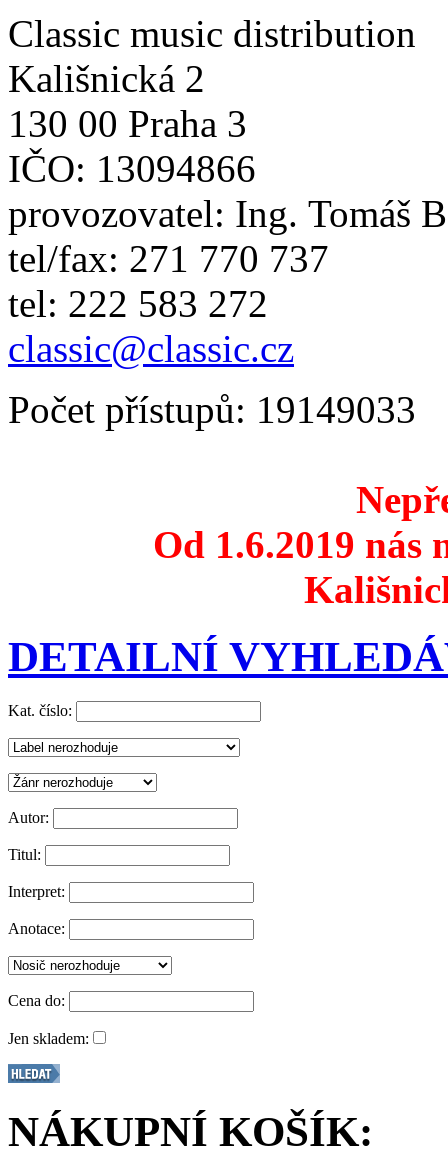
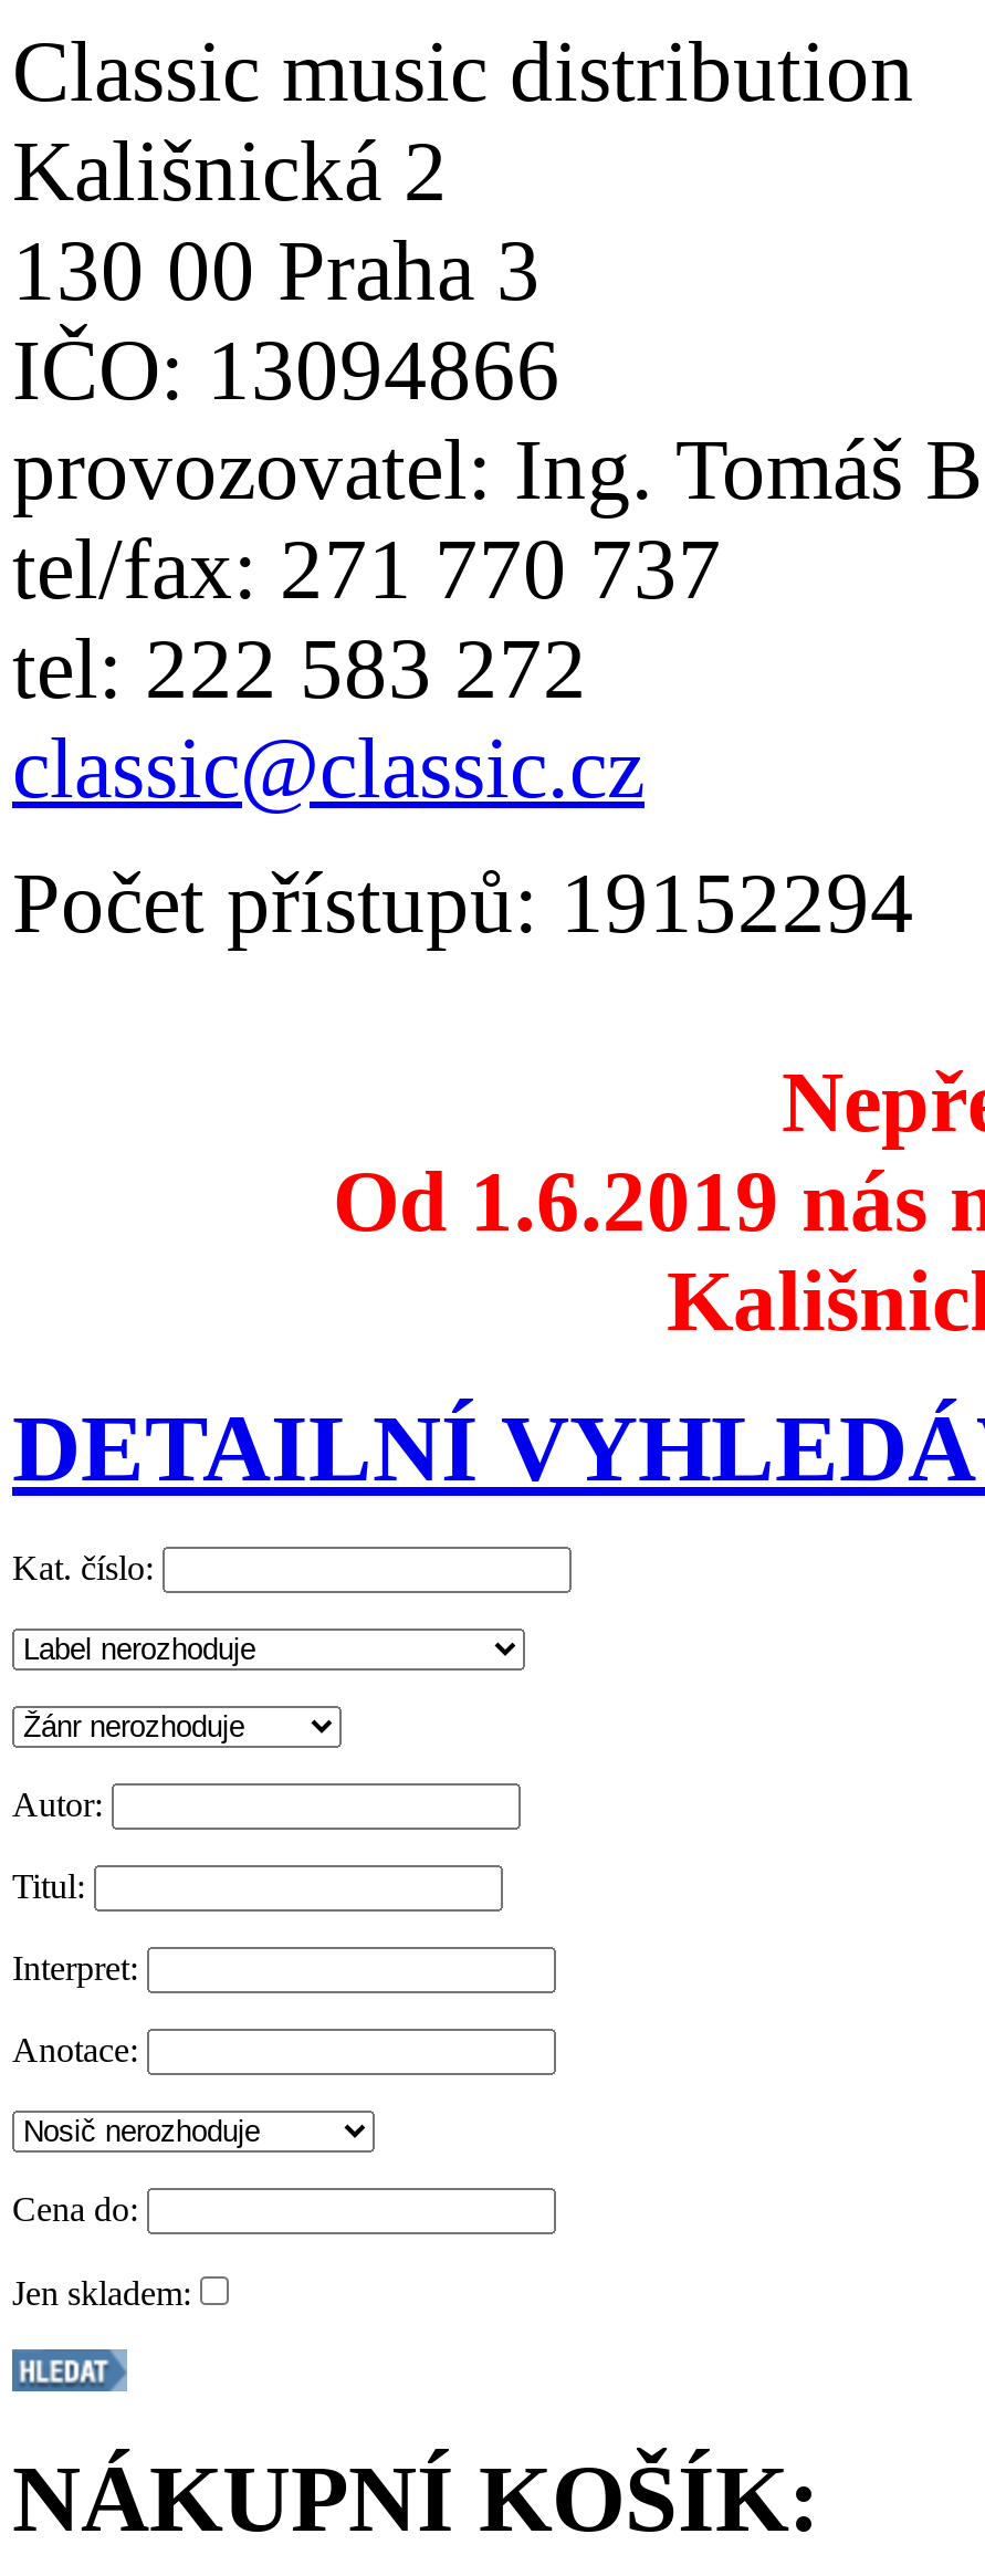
- Počet přístupů: 19149033
+ Počet přístupů: 19152294
